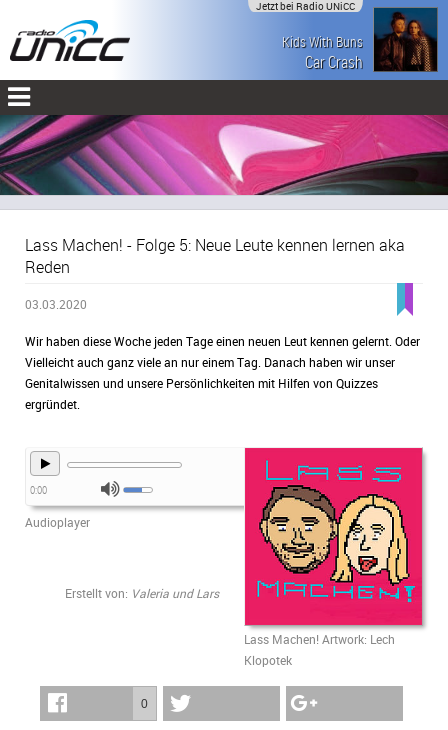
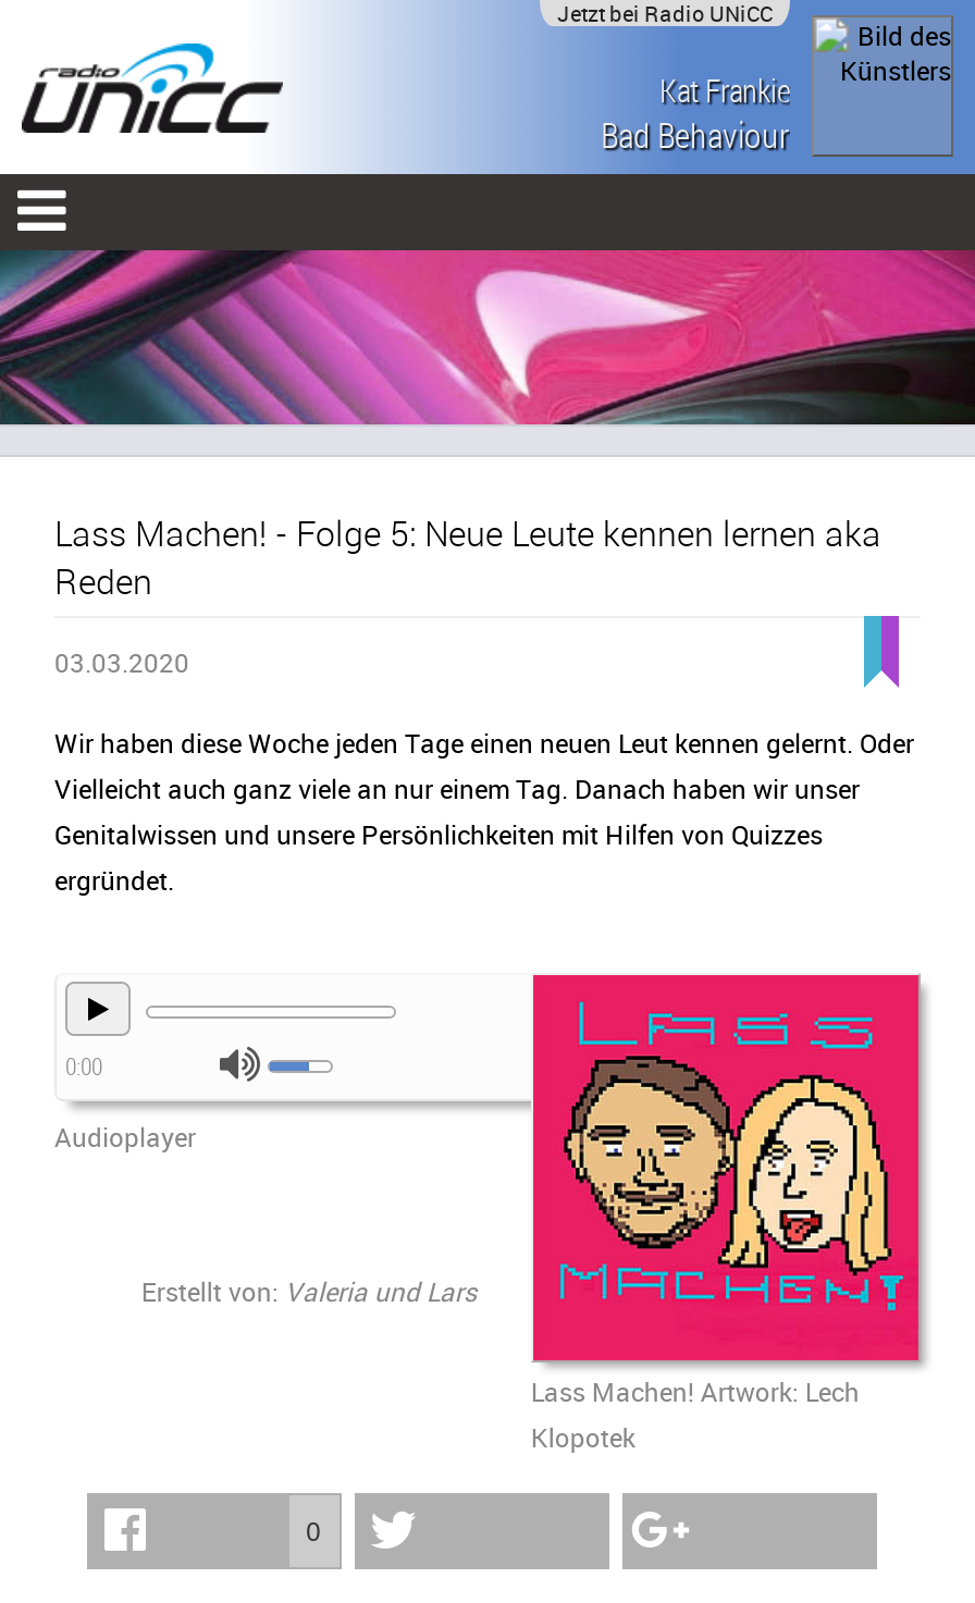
- [image]
- Kids With Buns
- Car Crash
+ [image]
+ Kat Frankie
+ Bad Behaviour
